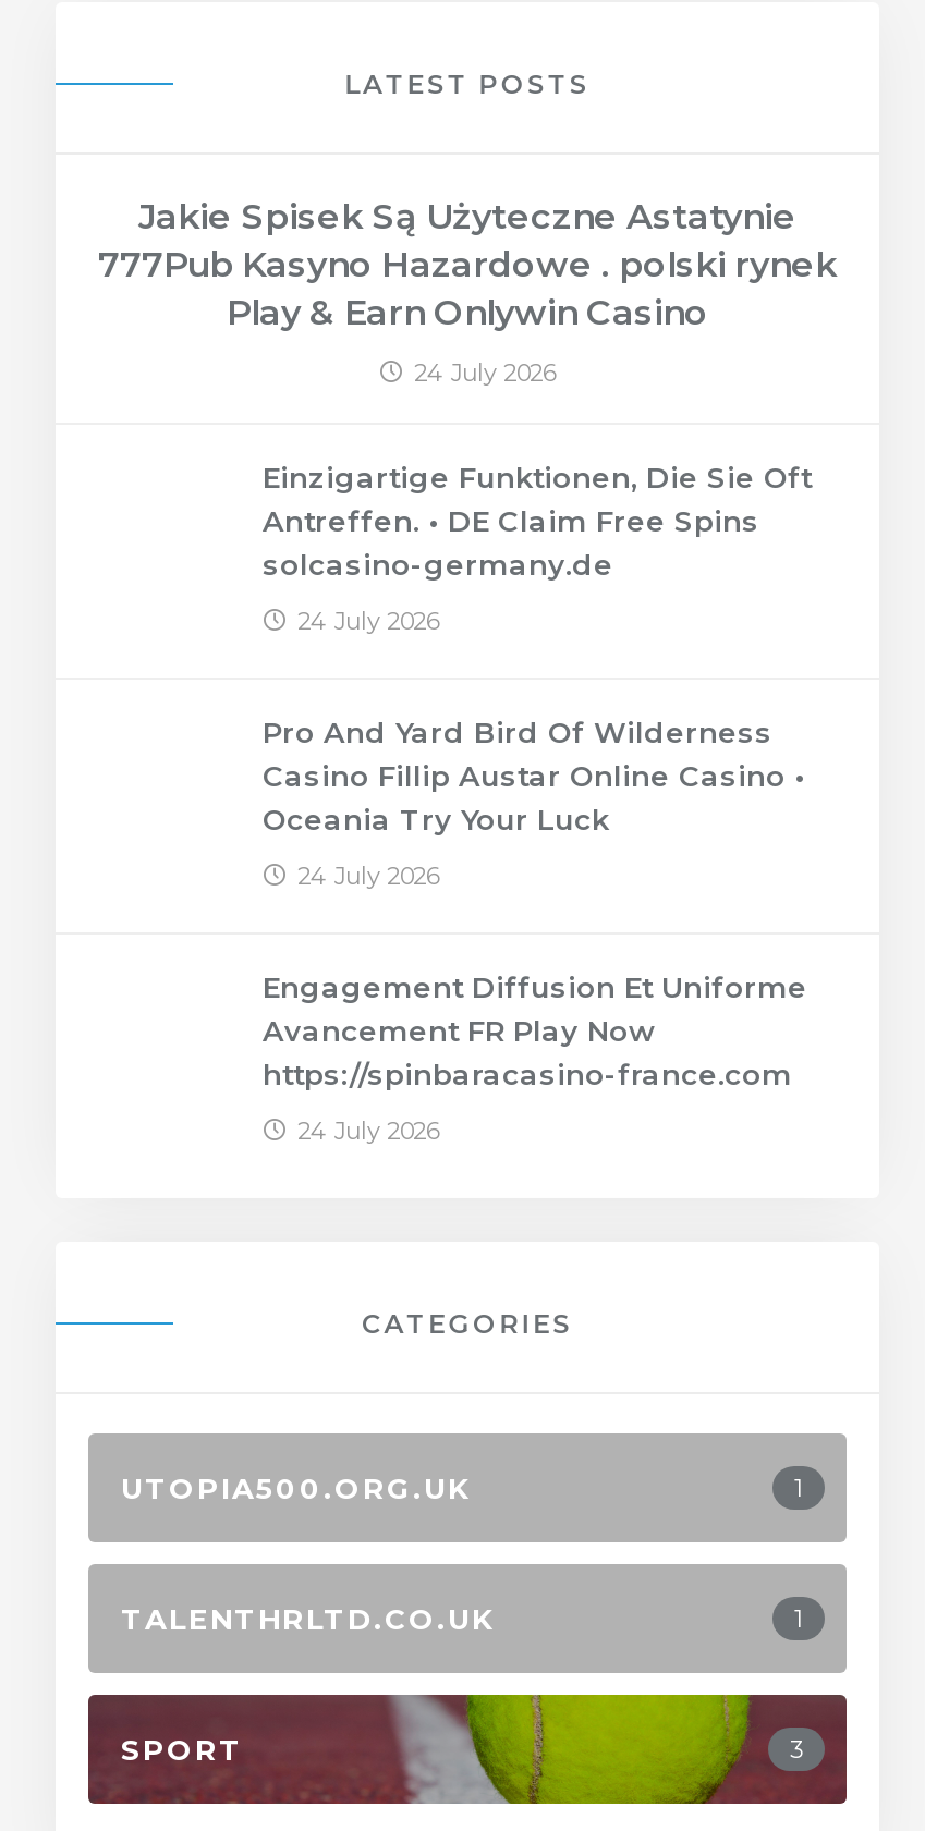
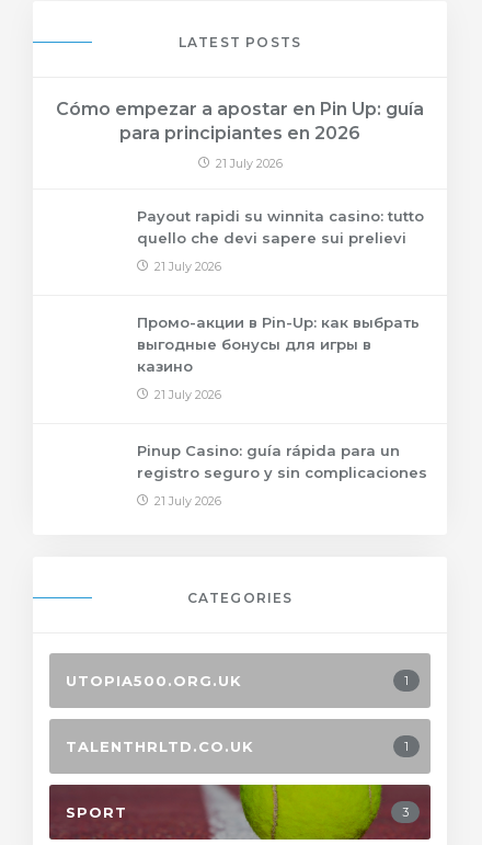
- Jakie Spisek Są Użyteczne Astatynie
- 777Pub Kasyno Hazardowe . polski rynek
- Play & Earn Onlywin Casino
+ Cómo empezar a apostar en Pin Up: guía
+ para principiantes en 2026

- 24 July 2026
+ 21 July 2026

- Einzigartige Funktionen, Die Sie Oft
- Antreffen. • DE Claim Free Spins
- solcasino-germany.de
+ Payout rapidi su winnita casino: tutto
+ quello che devi sapere sui prelievi

- 24 July 2026
+ 21 July 2026

- Pro And Yard Bird Of Wilderness
- Casino Fillip Austar Online Casino •
- Oceania Try Your Luck
+ Промо-акции в Pin-Up: как выбрать
+ выгодные бонусы для игры в
+ казино

- 24 July 2026
+ 21 July 2026

- Engagement Diffusion Et Uniforme
- Avancement FR Play Now
- https://spinbaracasino-france.com
+ Pinup Casino: guía rápida para un
+ registro seguro y sin complicaciones

- 24 July 2026
+ 21 July 2026
